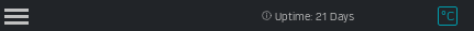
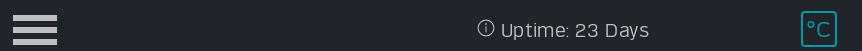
- Uptime: 21 Days
+ Uptime: 23 Days
